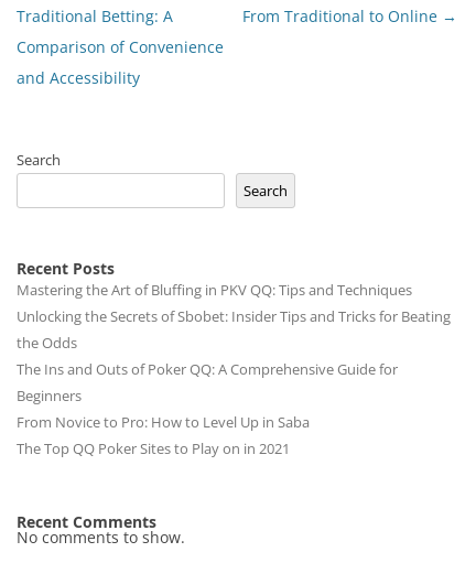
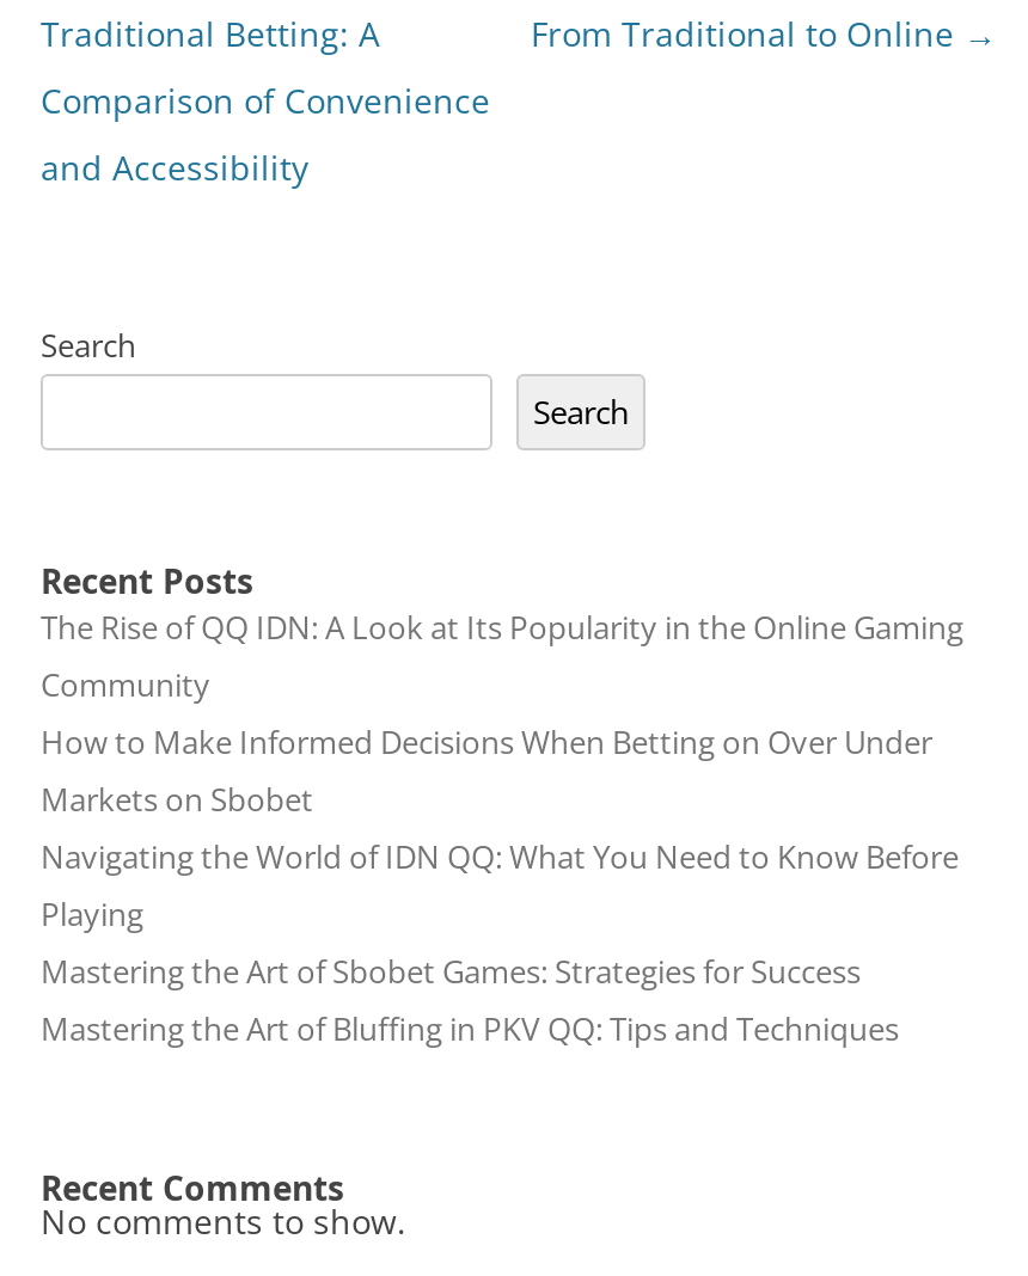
+ The Rise of QQ IDN: A Look at Its Popularity in the Online Gaming
+ Community
+ How to Make Informed Decisions When Betting on Over Under
+ Markets on Sbobet
+ Navigating the World of IDN QQ: What You Need to Know Before
+ Playing
+ Mastering the Art of Sbobet Games: Strategies for Success

moved down: Mastering the Art of Bluffing in PKV QQ: Tips and Techniques

- Unlocking the Secrets of Sbobet: Insider Tips and Tricks for Beating
- the Odds
- The Ins and Outs of Poker QQ: A Comprehensive Guide for
- Beginners
- From Novice to Pro: How to Level Up in Saba
- The Top QQ Poker Sites to Play on in 2021
